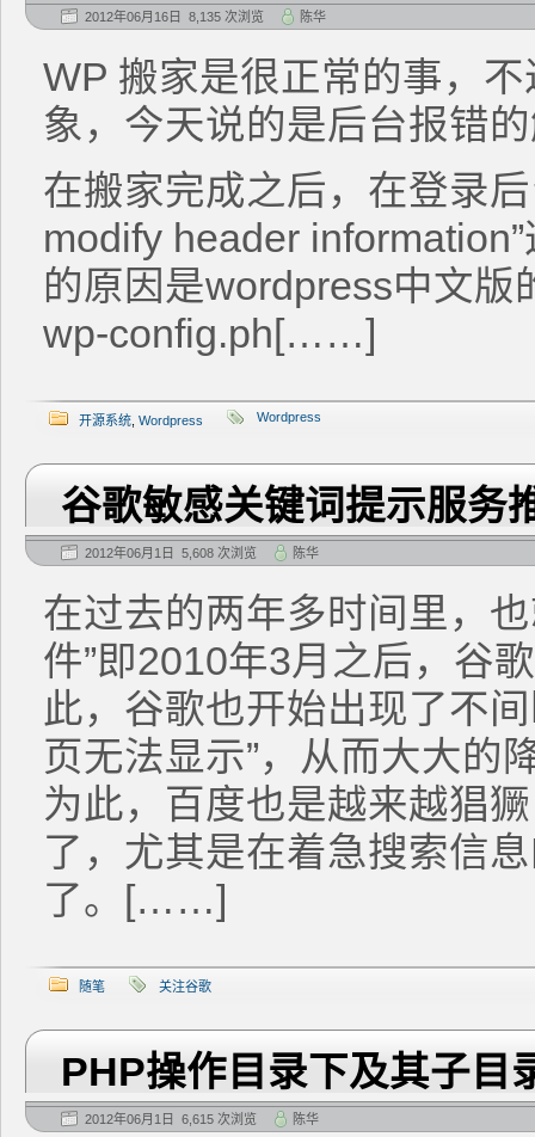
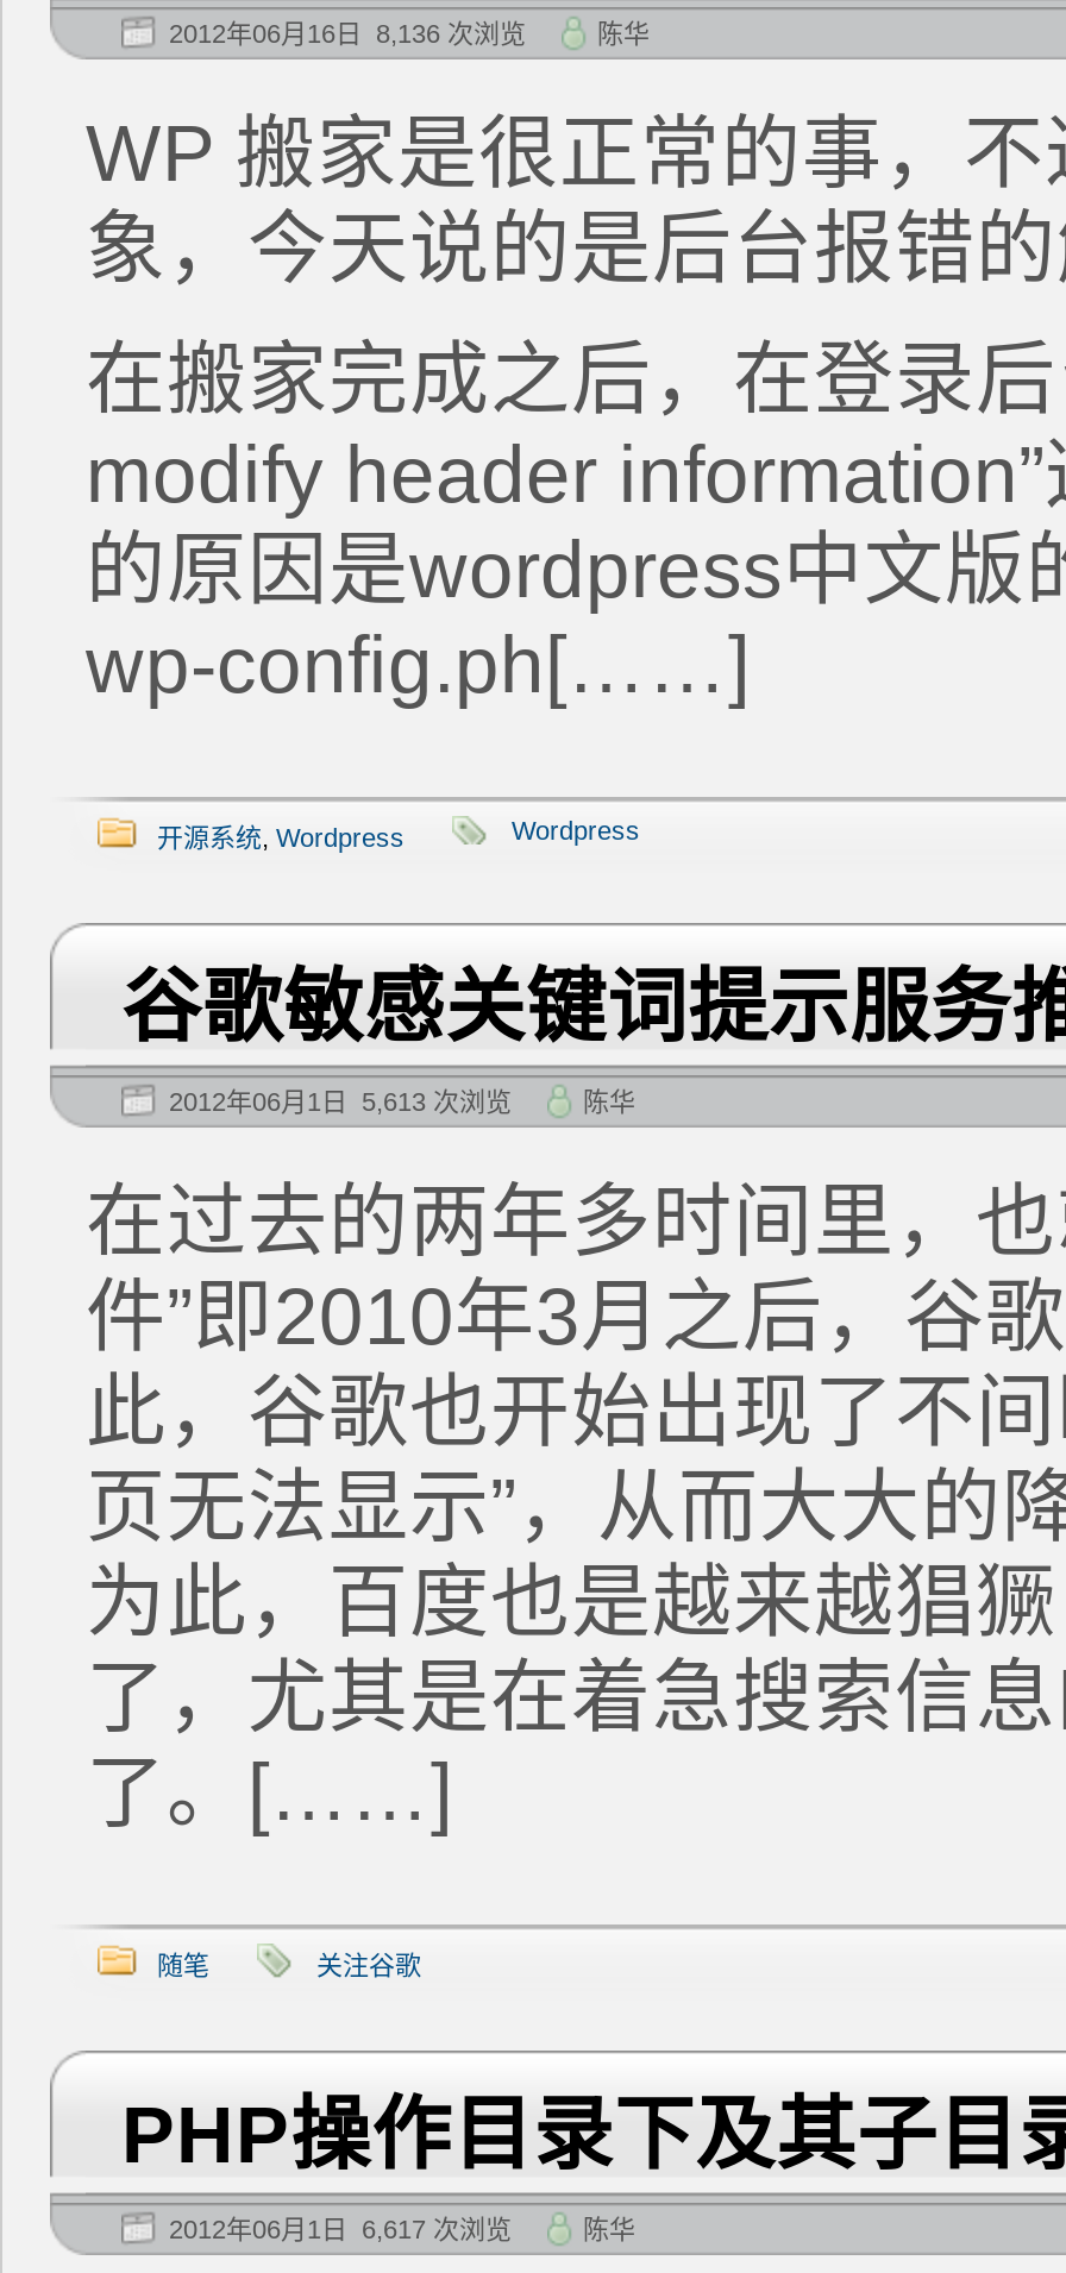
- 2012年06月16日 8,135 次浏览
+ 2012年06月16日 8,136 次浏览

- 2012年06月1日 5,608 次浏览
+ 2012年06月1日 5,613 次浏览

- 2012年06月1日 6,615 次浏览
+ 2012年06月1日 6,617 次浏览
